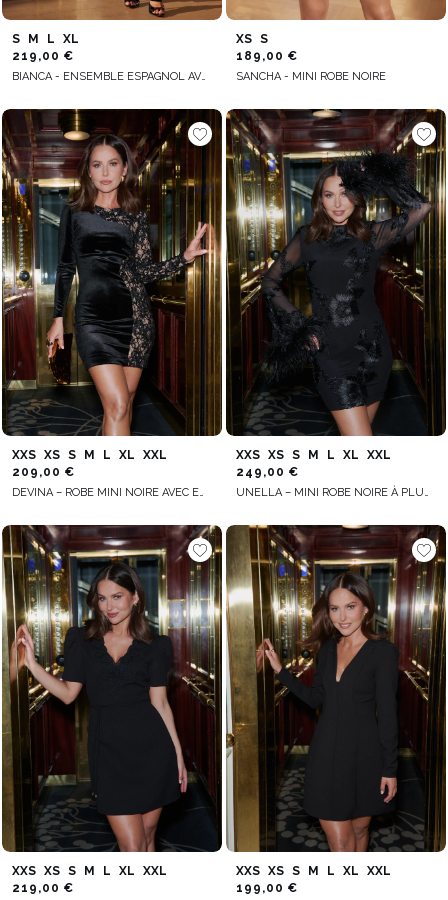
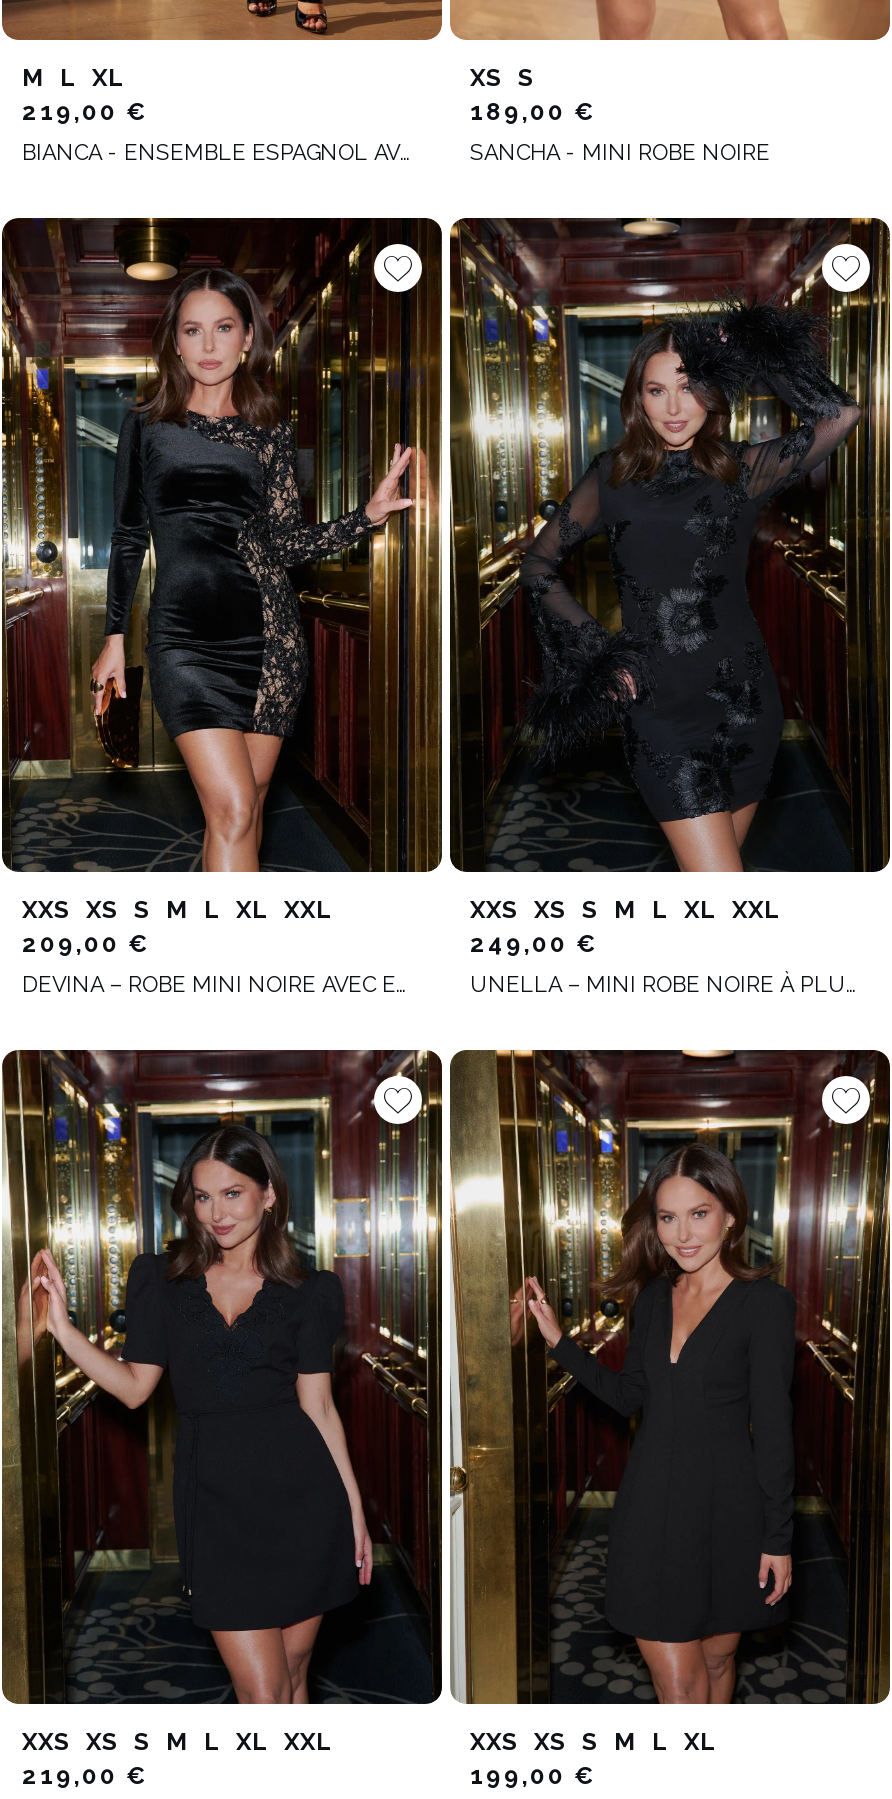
- S M L XL
+ M L XL

- XXS XS S M L XL XXL
+ XXS XS S M L XL
